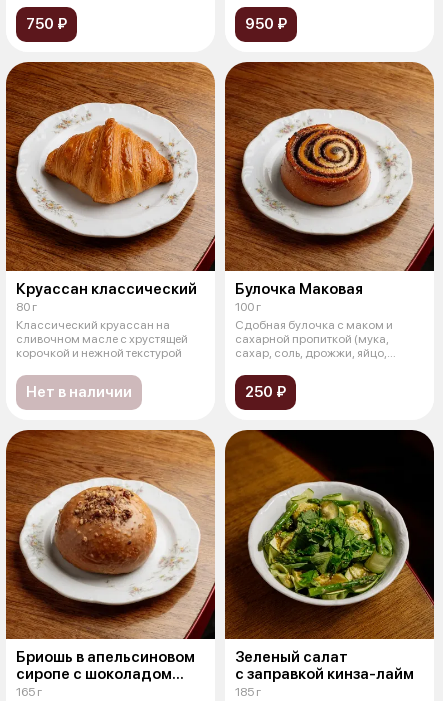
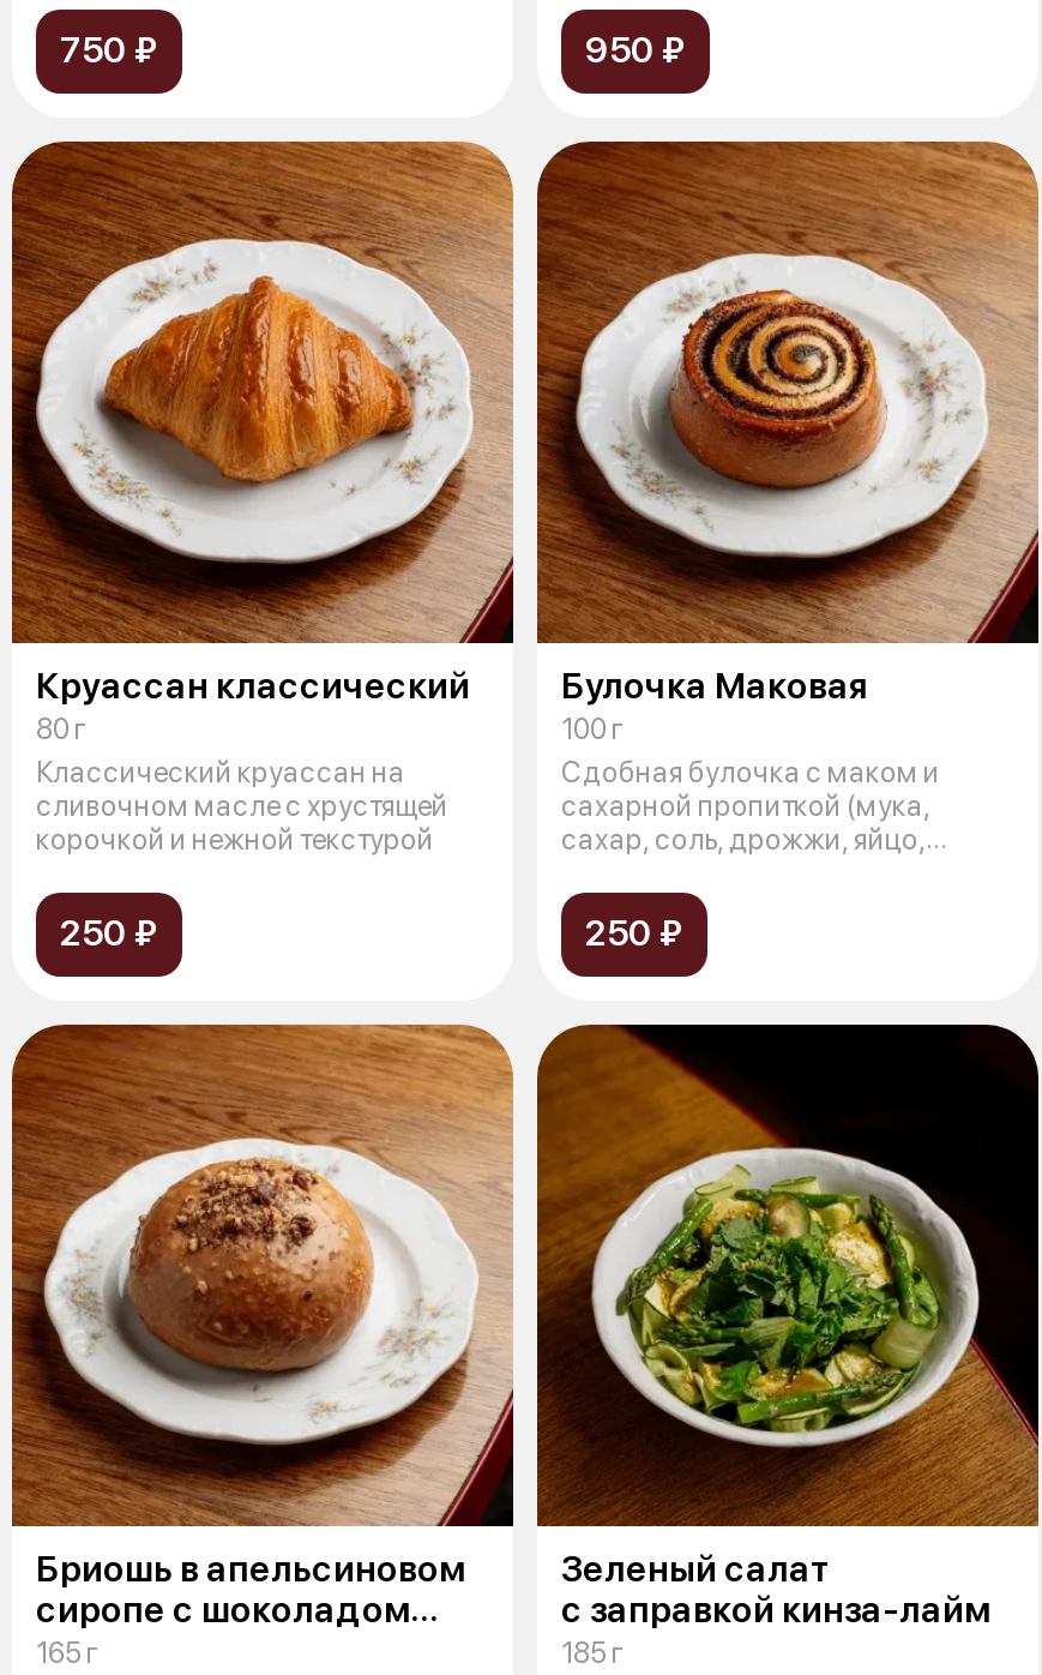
- Нет в наличии
+ 250 ₽
